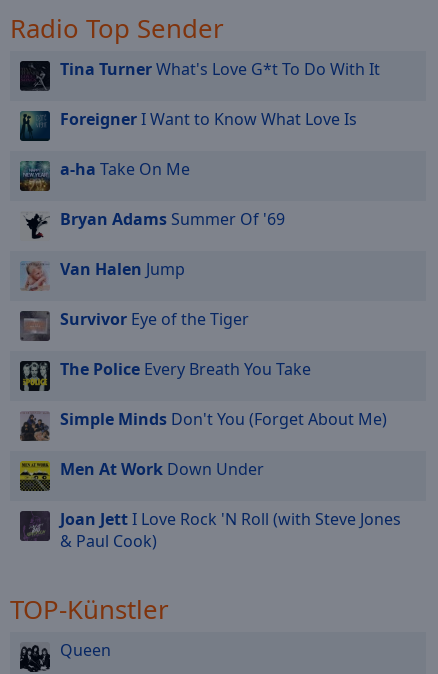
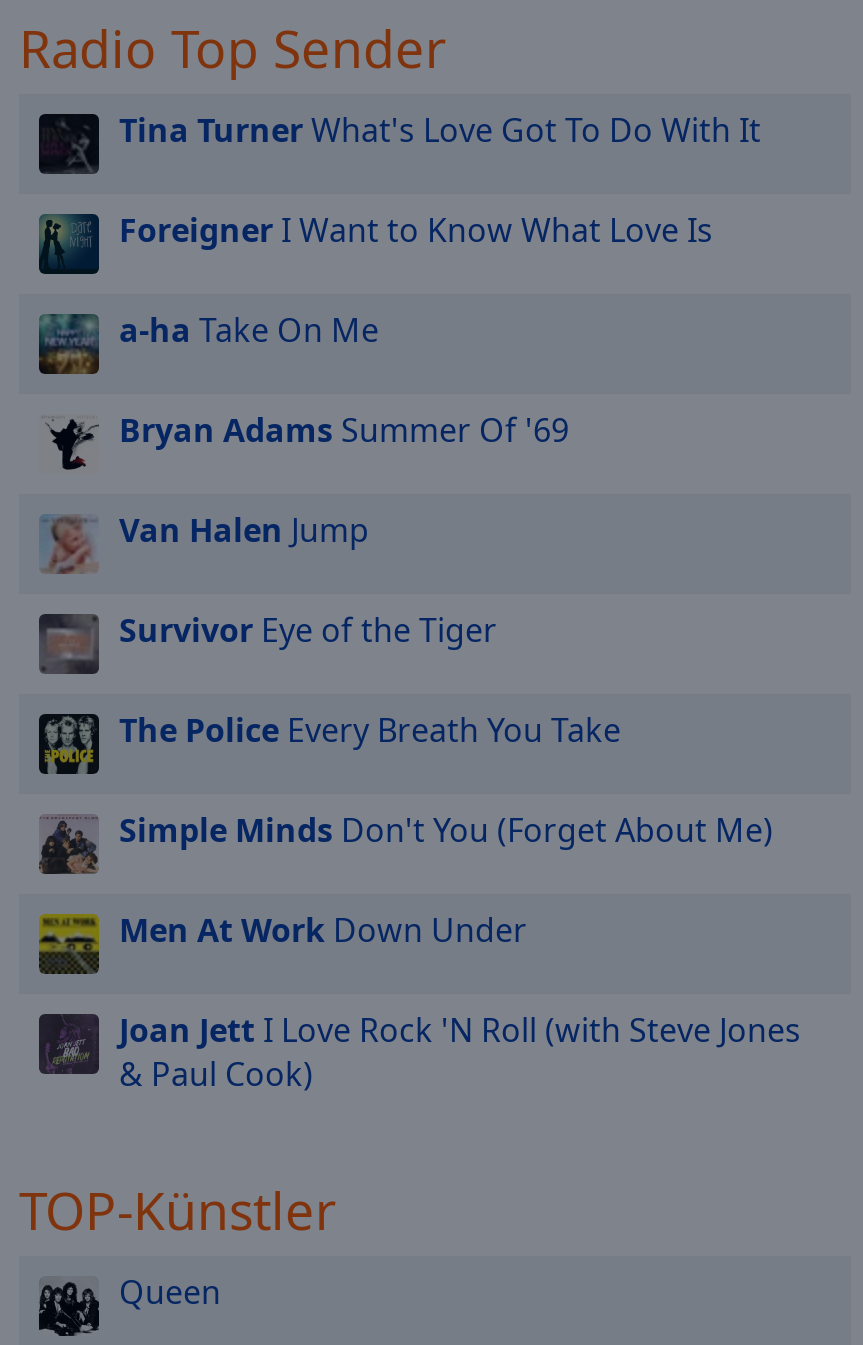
- Tina Turner What's Love G*t To Do With It
+ Tina Turner What's Love Got To Do With It
